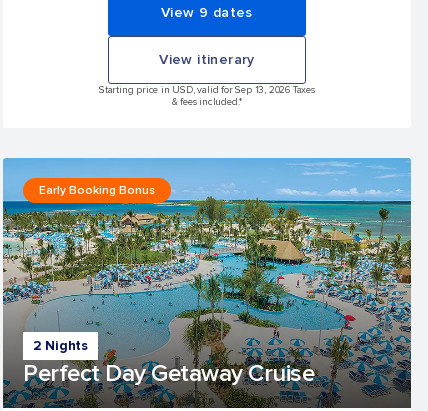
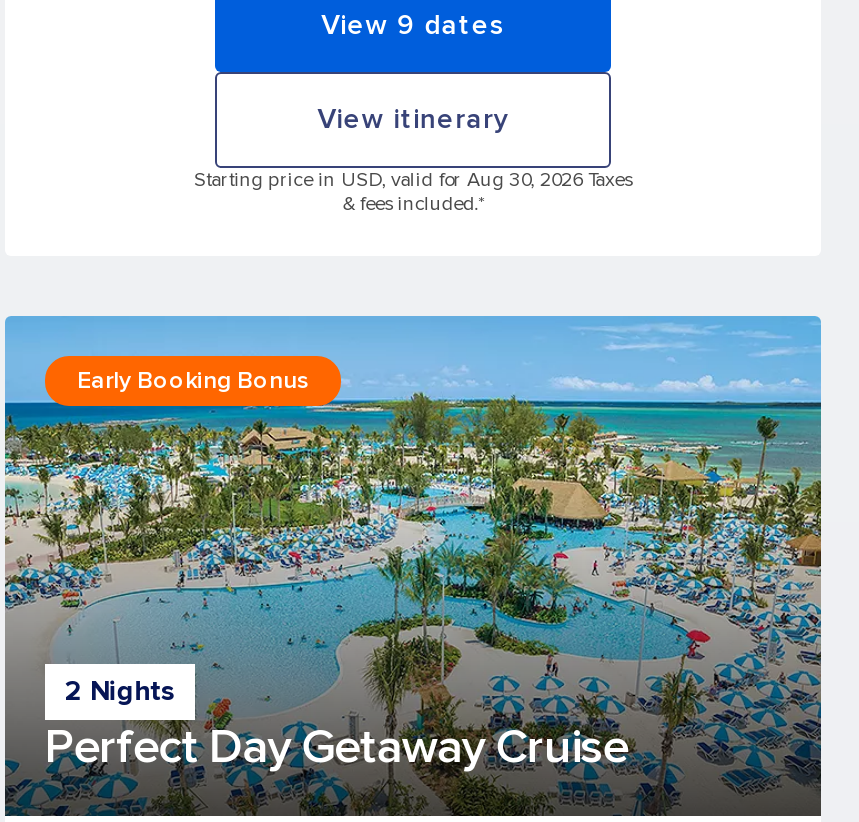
- Starting price in USD, valid for Sep 13, 2026 Taxes
+ Starting price in USD, valid for Aug 30, 2026 Taxes
